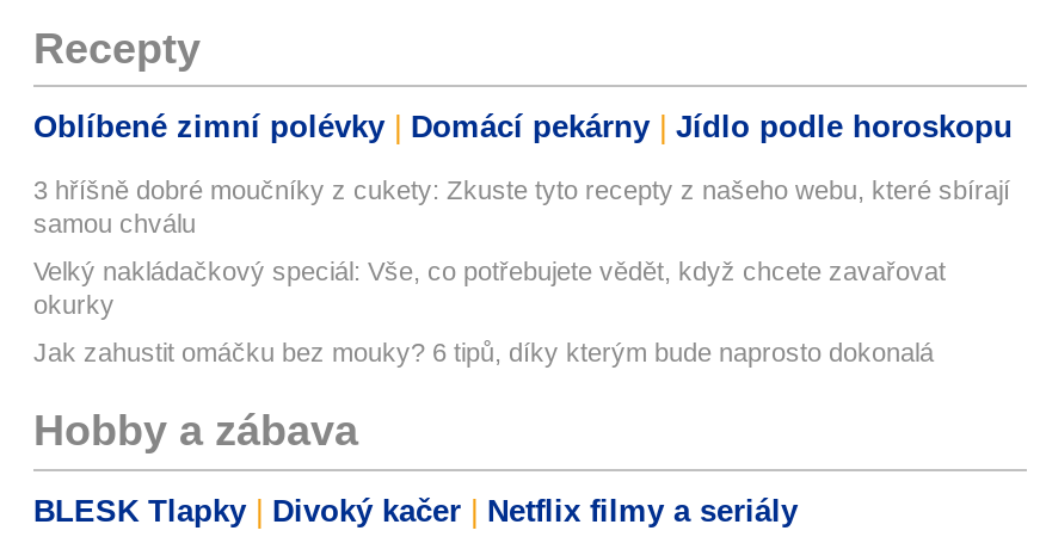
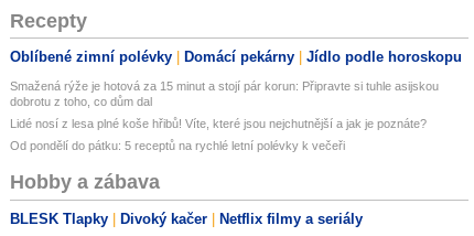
- 3 hříšně dobré moučníky z cukety: Zkuste tyto recepty z našeho webu, které sbírají
- samou chválu
+ Smažená rýže je hotová za 15 minut a stojí pár korun: Připravte si tuhle asijskou
+ dobrotu z toho, co dům dal

- Velký nakládačkový speciál: Vše, co potřebujete vědět, když chcete zavařovat
- okurky
+ Lidé nosí z lesa plné koše hřibů! Víte, které jsou nejchutnější a jak je poznáte?

- Jak zahustit omáčku bez mouky? 6 tipů, díky kterým bude naprosto dokonalá
+ Od pondělí do pátku: 5 receptů na rychlé letní polévky k večeři
